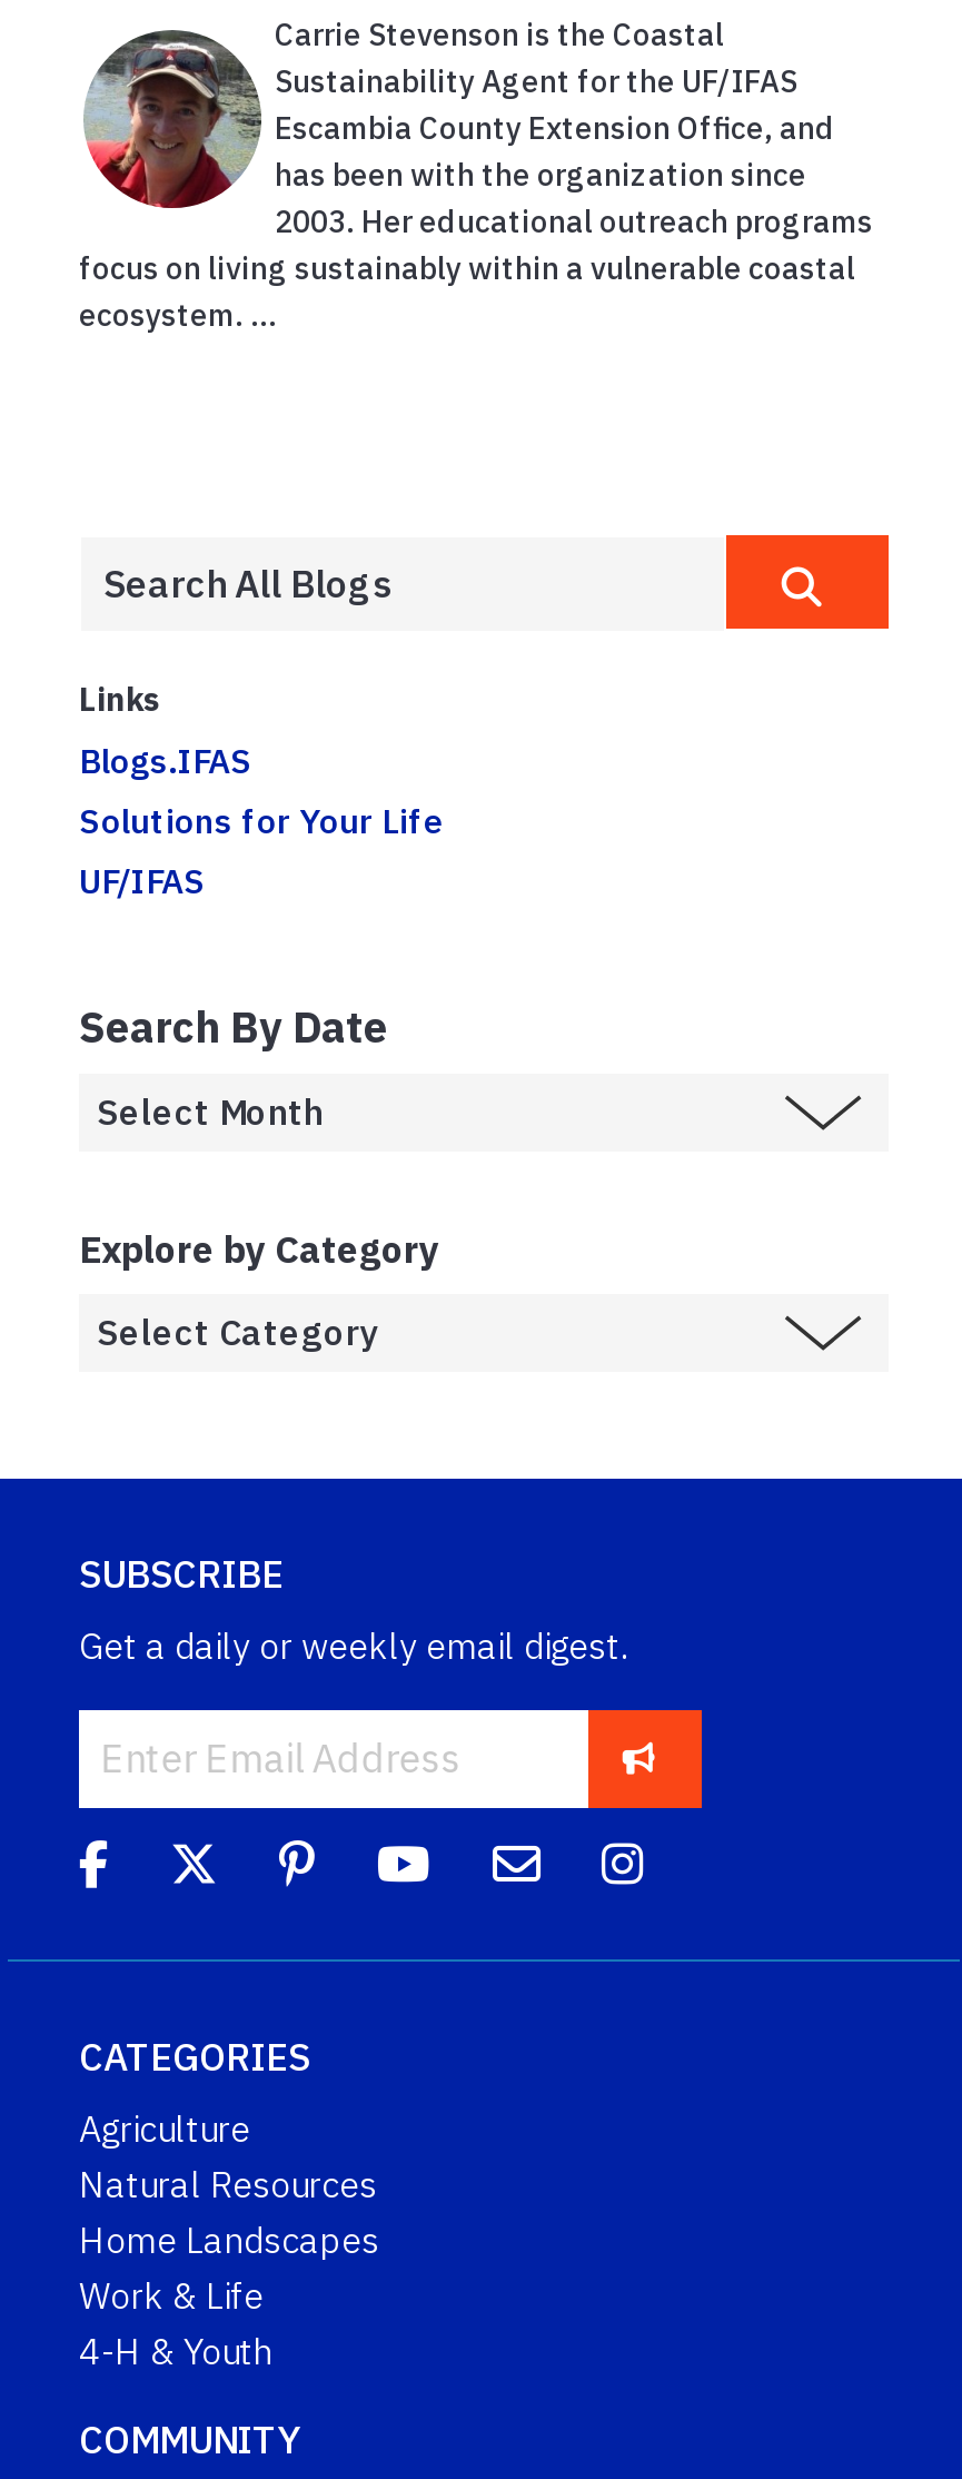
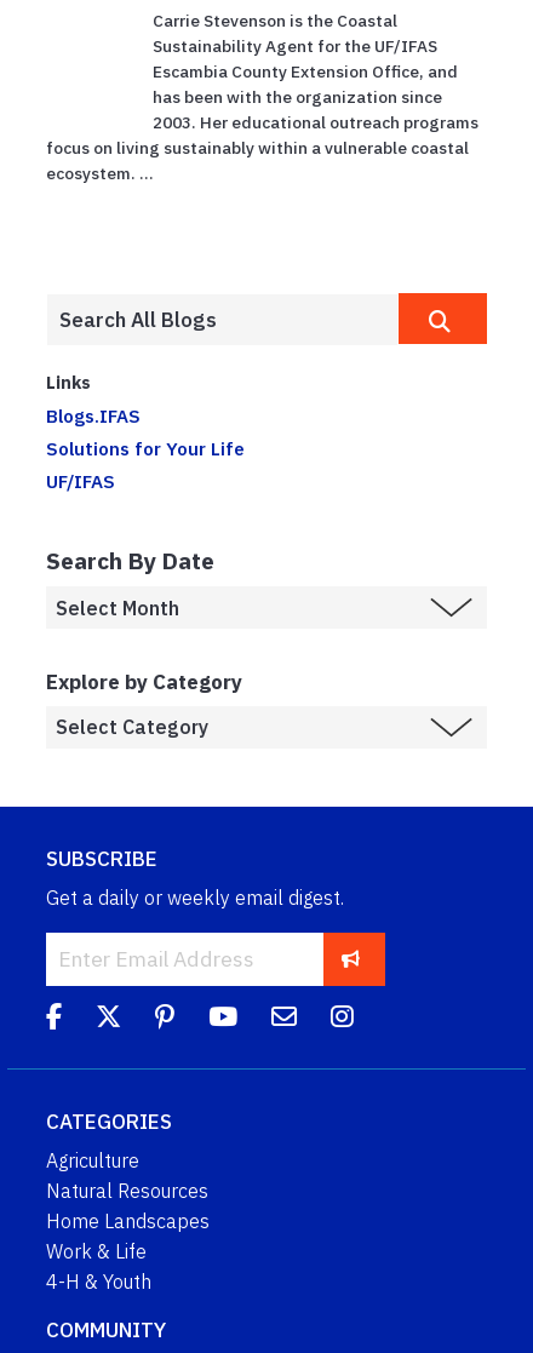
- [image]
